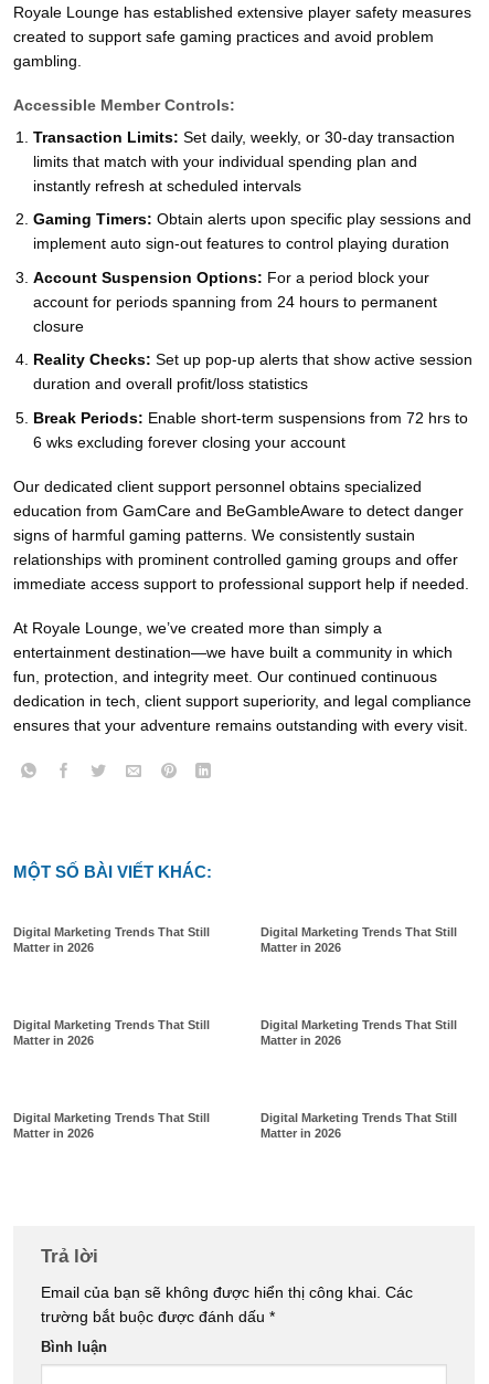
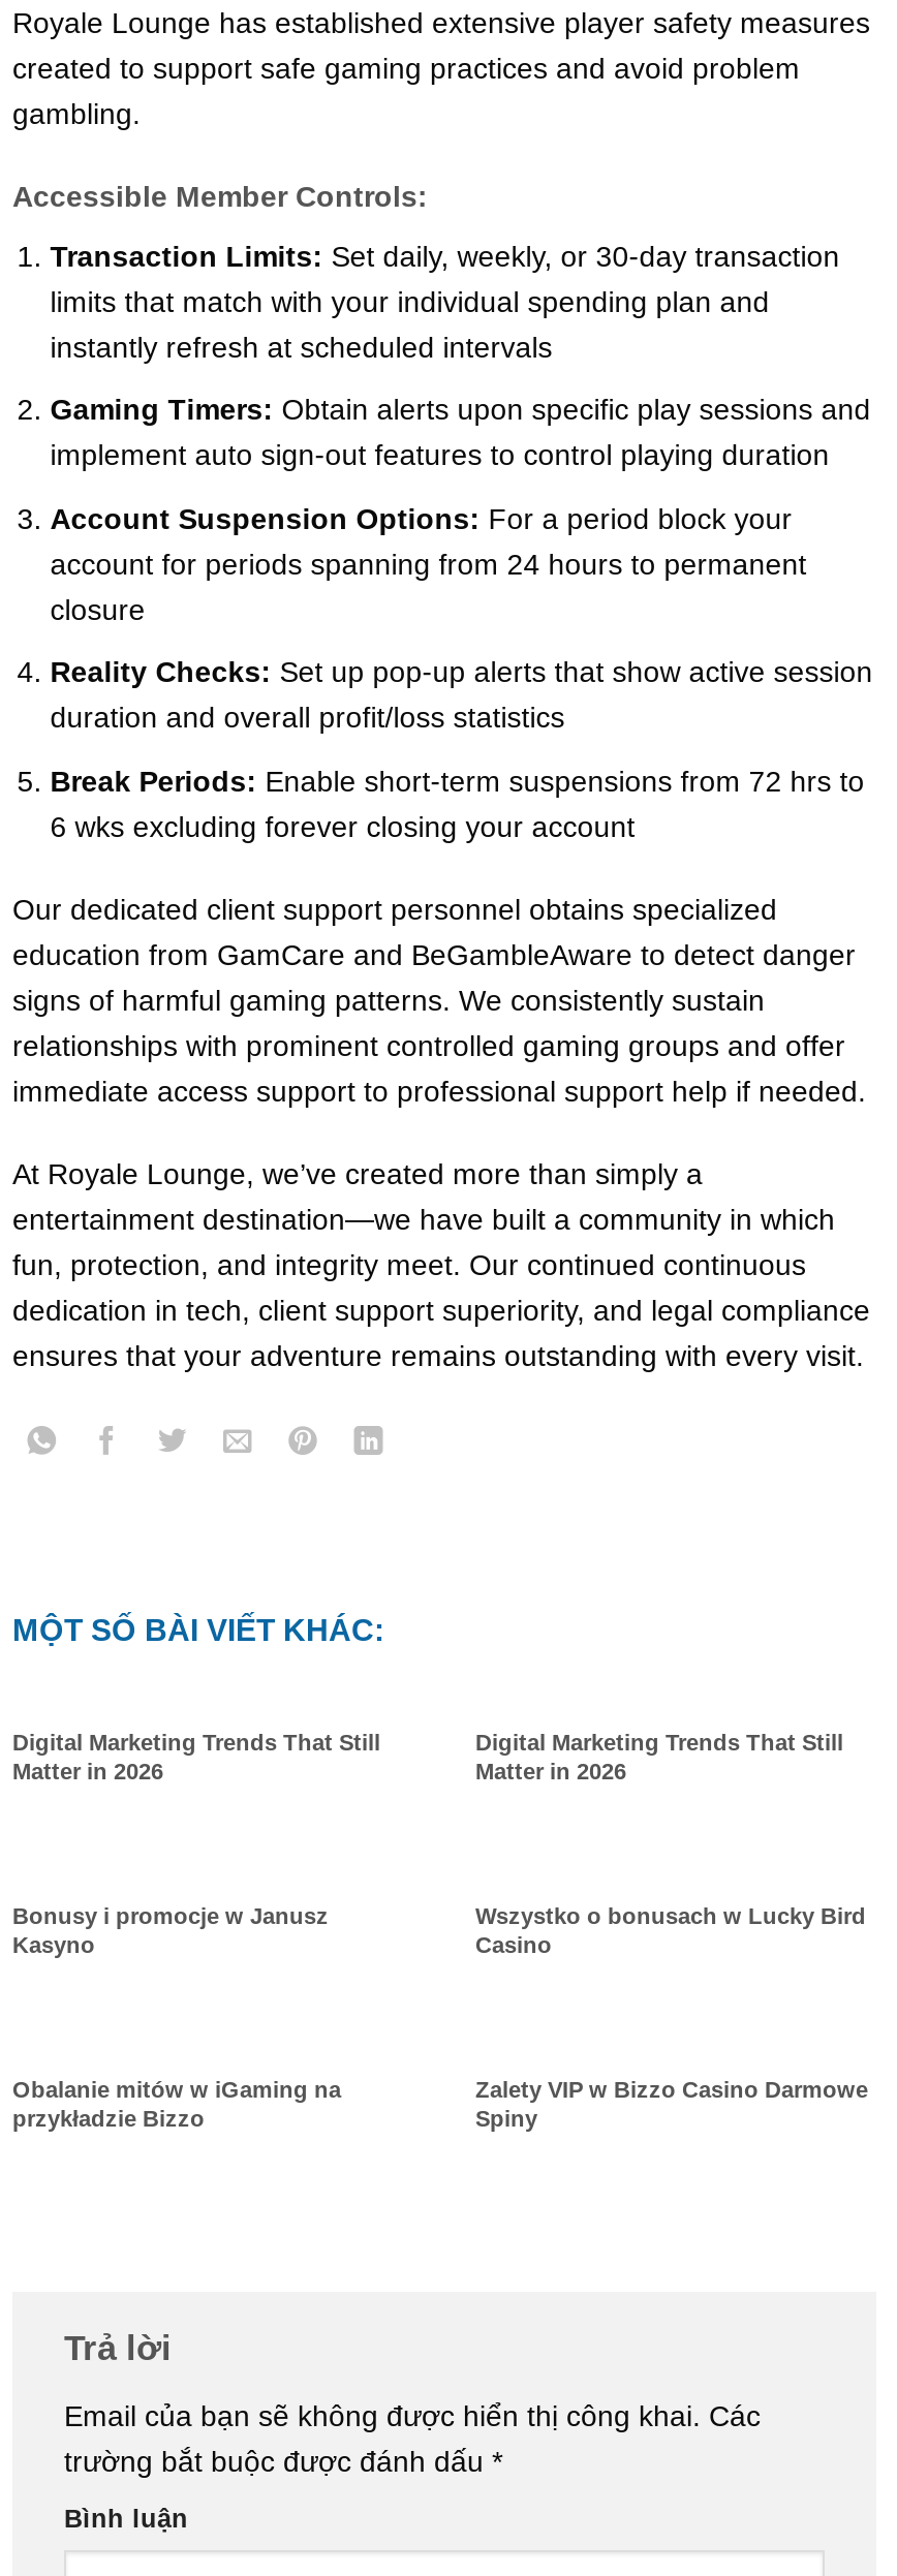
- Digital Marketing Trends That Still
- Matter in 2026
+ Bonusy i promocje w Janusz
+ Kasyno

- Digital Marketing Trends That Still
- Matter in 2026
+ Wszystko o bonusach w Lucky Bird
+ Casino

- Digital Marketing Trends That Still
- Matter in 2026
+ Obalanie mitów w iGaming na
+ przykładzie Bizzo

- Digital Marketing Trends That Still
- Matter in 2026
+ Zalety VIP w Bizzo Casino Darmowe
+ Spiny
